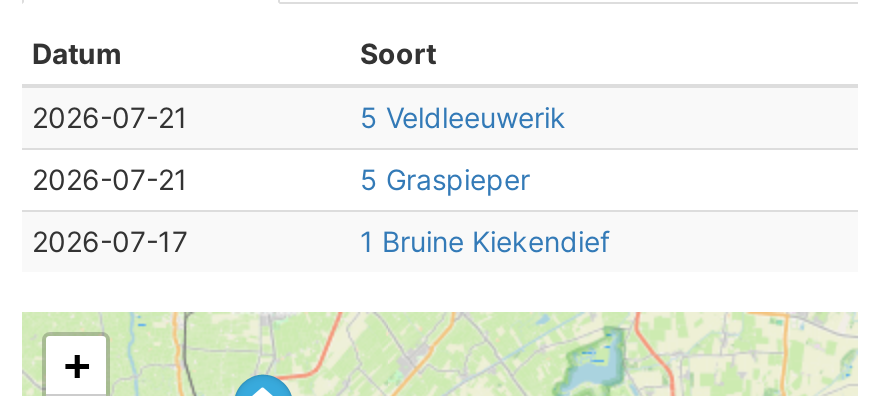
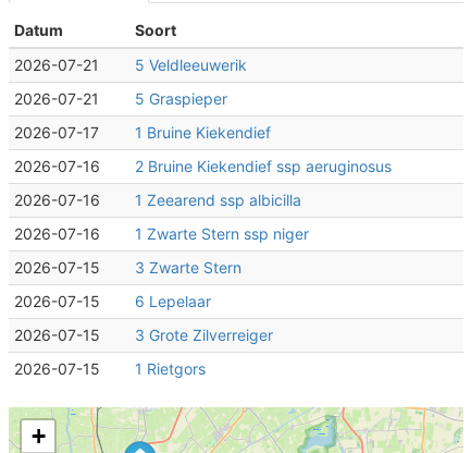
+ 2026-07-16
+ 2 Bruine Kiekendief ssp aeruginosus
+ 2026-07-16
+ 1 Zeearend ssp albicilla
+ 2026-07-16
+ 1 Zwarte Stern ssp niger
+ 2026-07-15
+ 3 Zwarte Stern
+ 2026-07-15
+ 6 Lepelaar
+ 2026-07-15
+ 3 Grote Zilverreiger
+ 2026-07-15
+ 1 Rietgors
